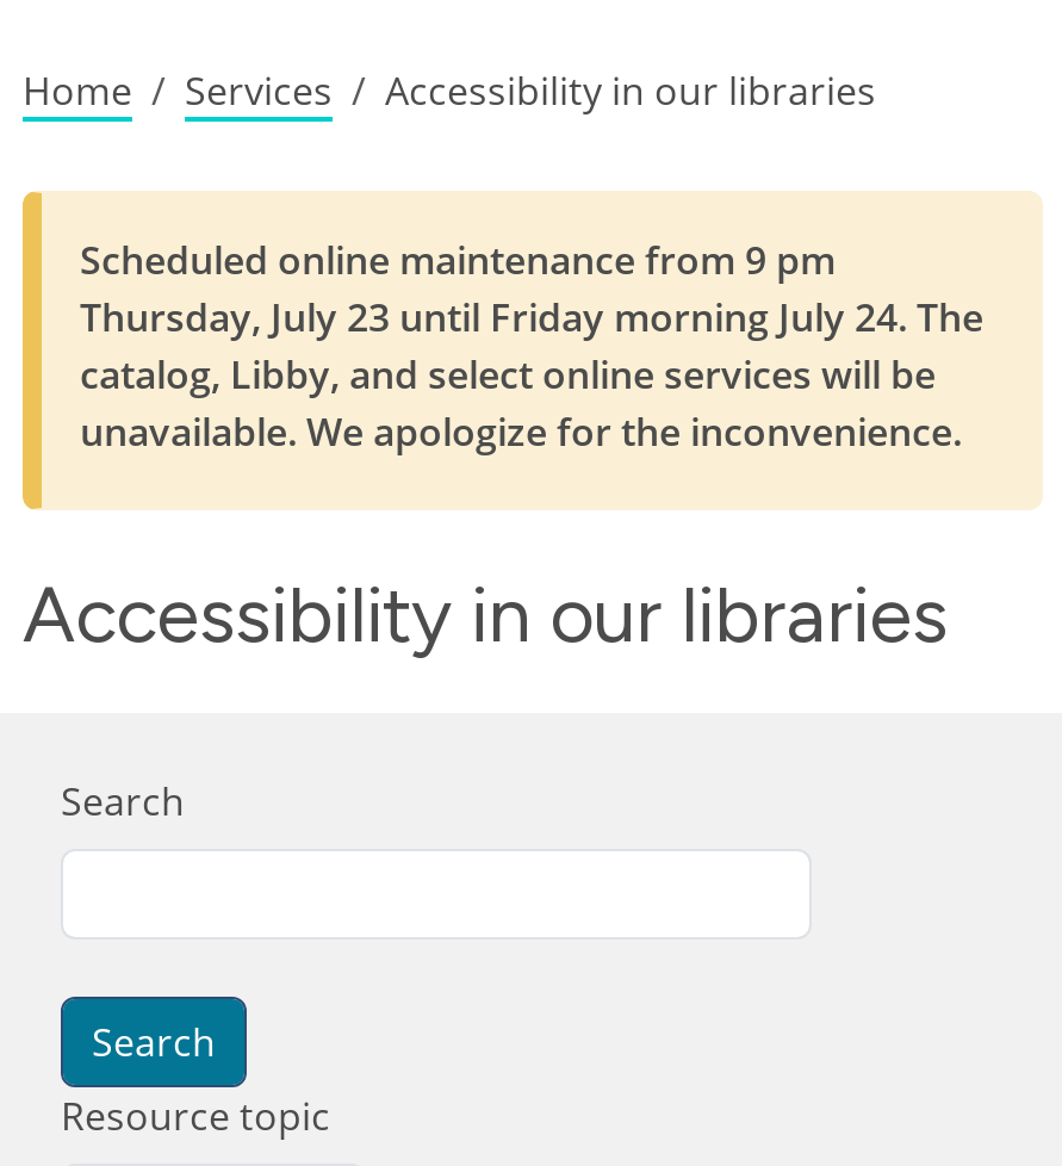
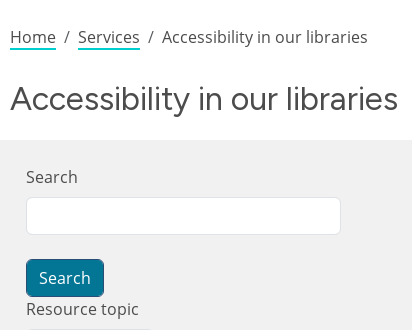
- [image]
- Scheduled online maintenance from 9 pm
- Thursday, July 23 until Friday morning July 24. The
- catalog, Libby, and select online services will be
- unavailable. We apologize for the inconvenience.
